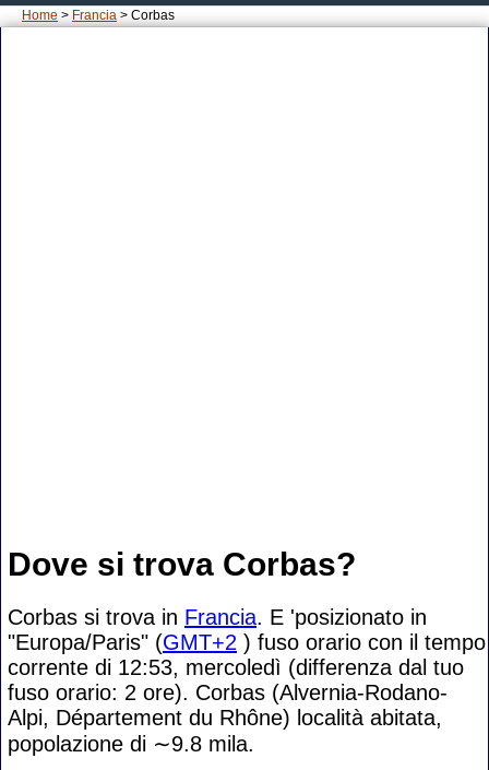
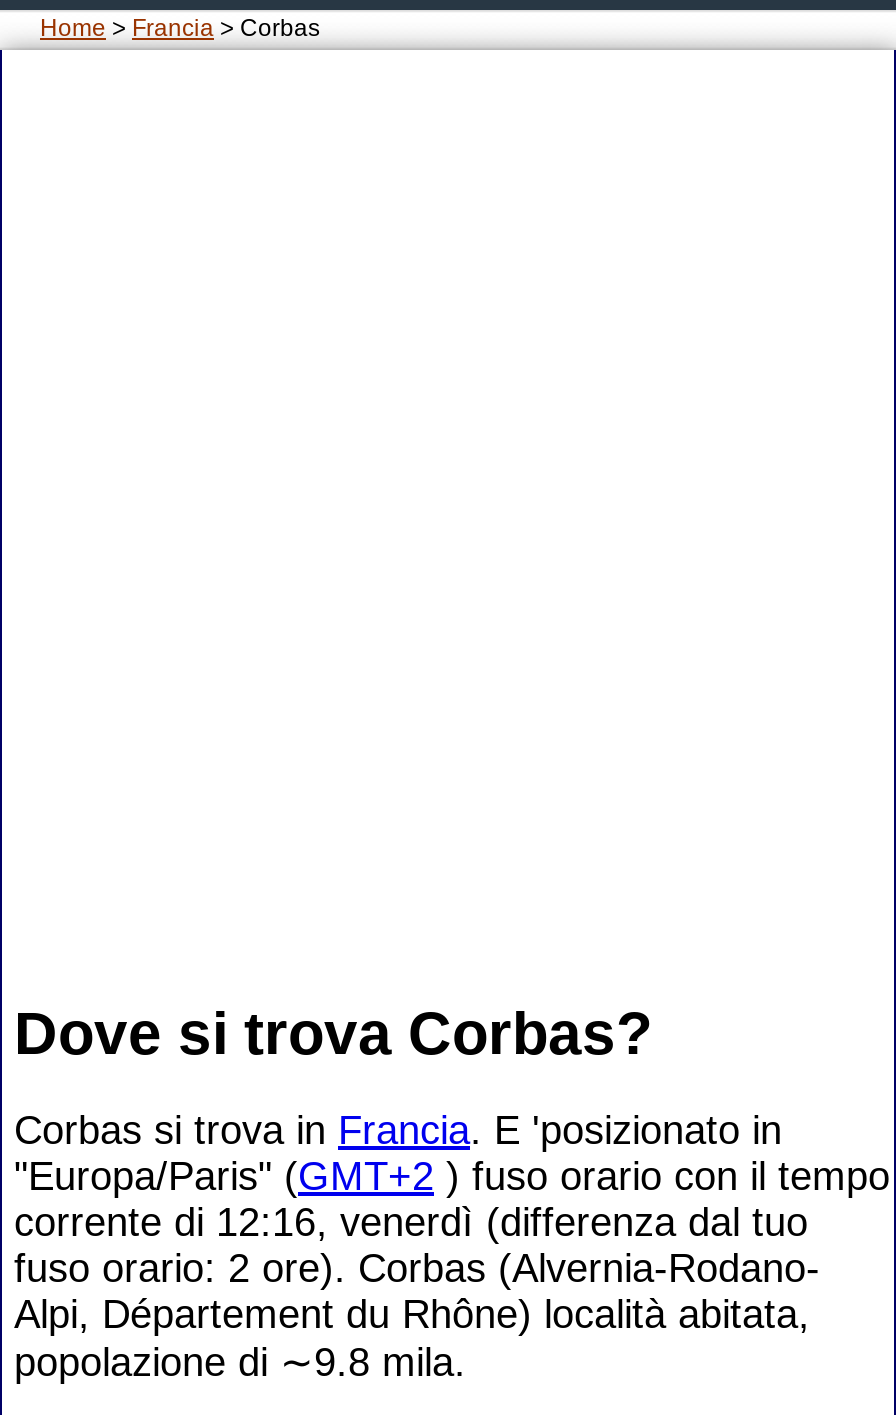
- corrente di 12:53, mercoledì (differenza dal tuo
+ corrente di 12:16, venerdì (differenza dal tuo
